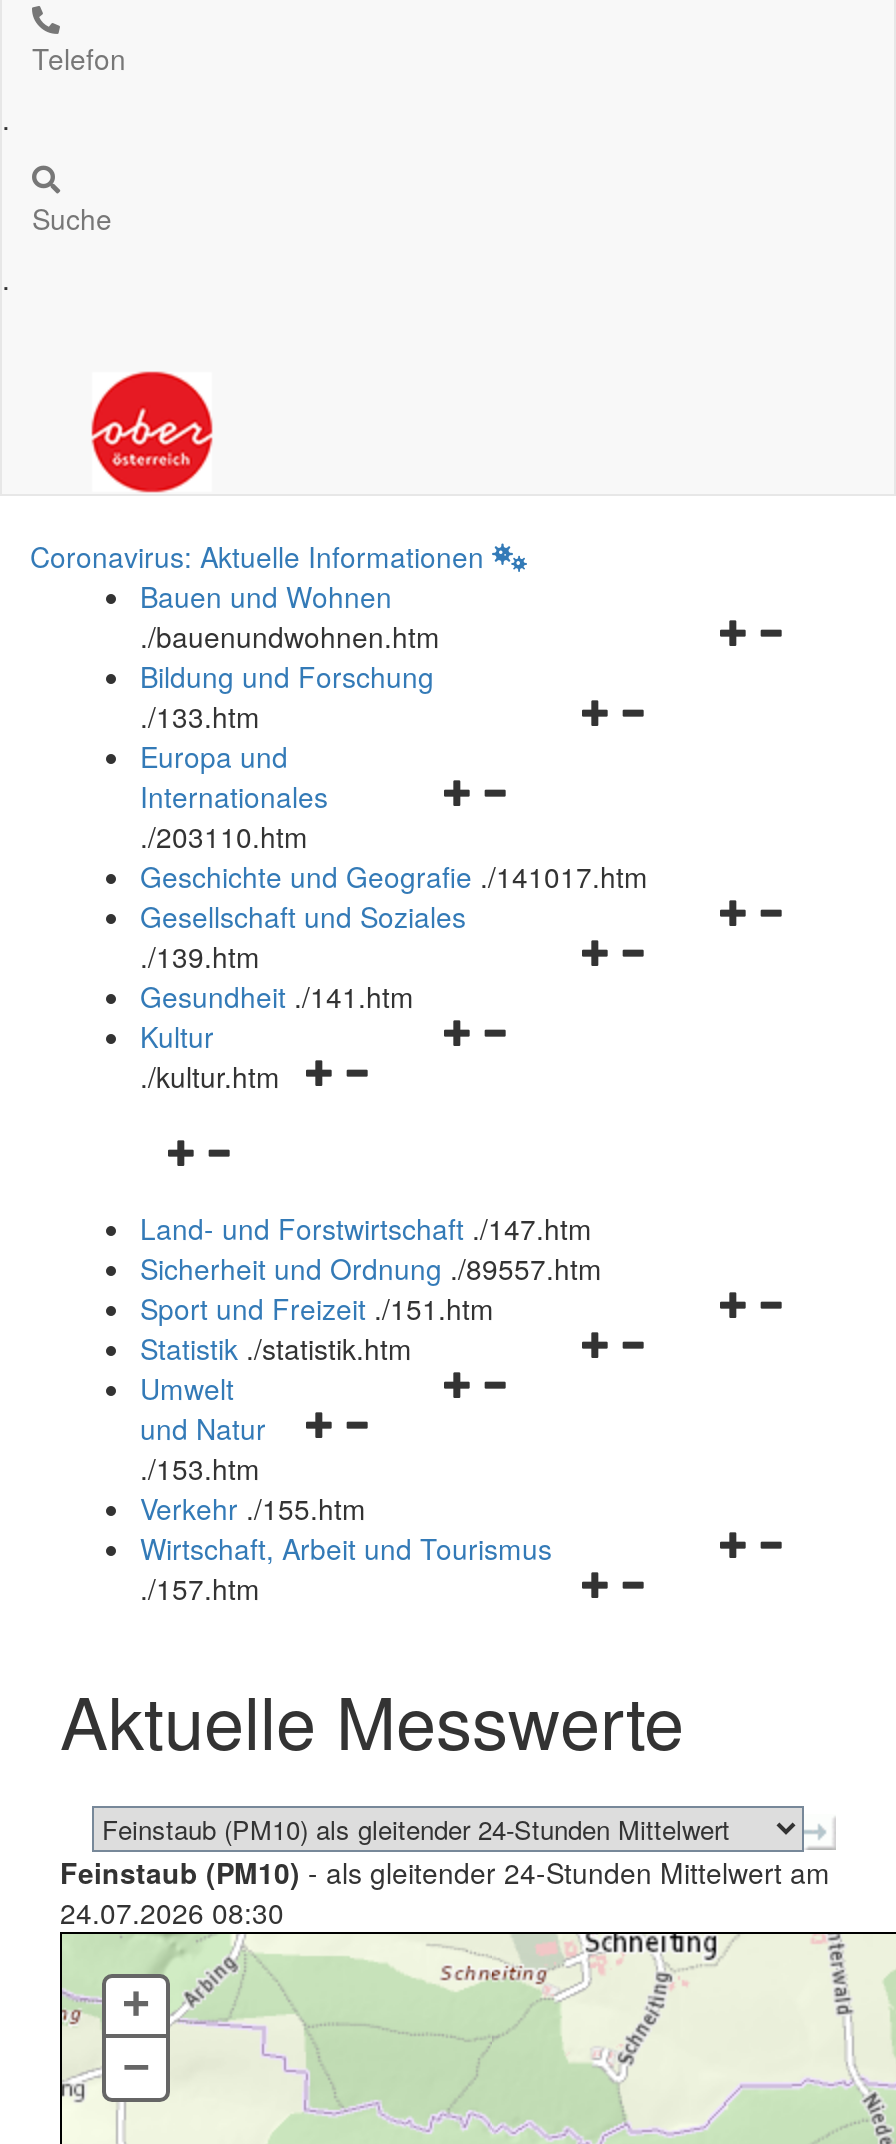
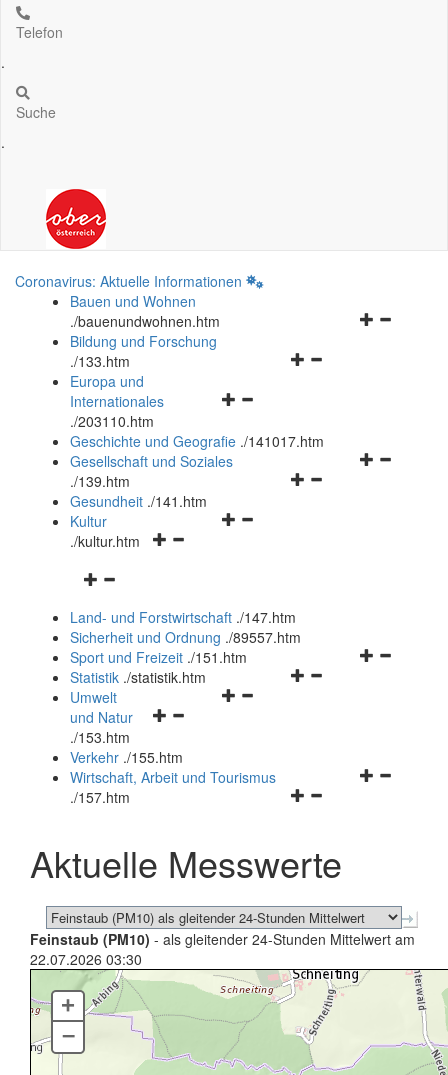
- 24.07.2026 08:30
+ 22.07.2026 03:30
